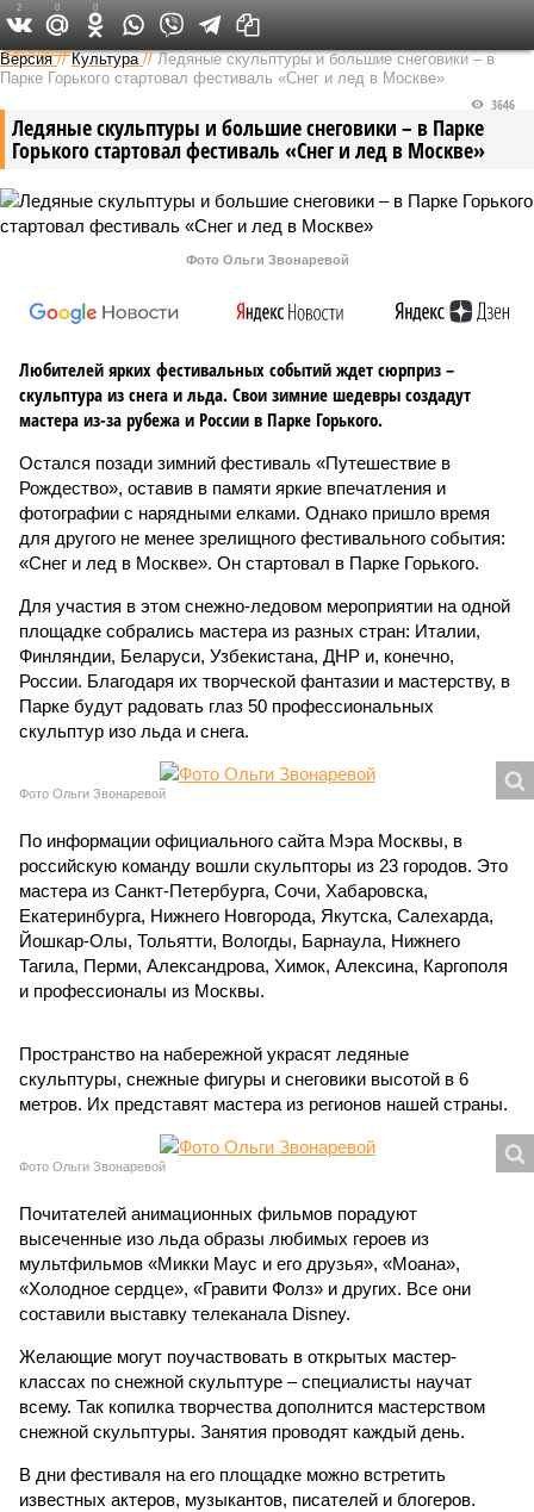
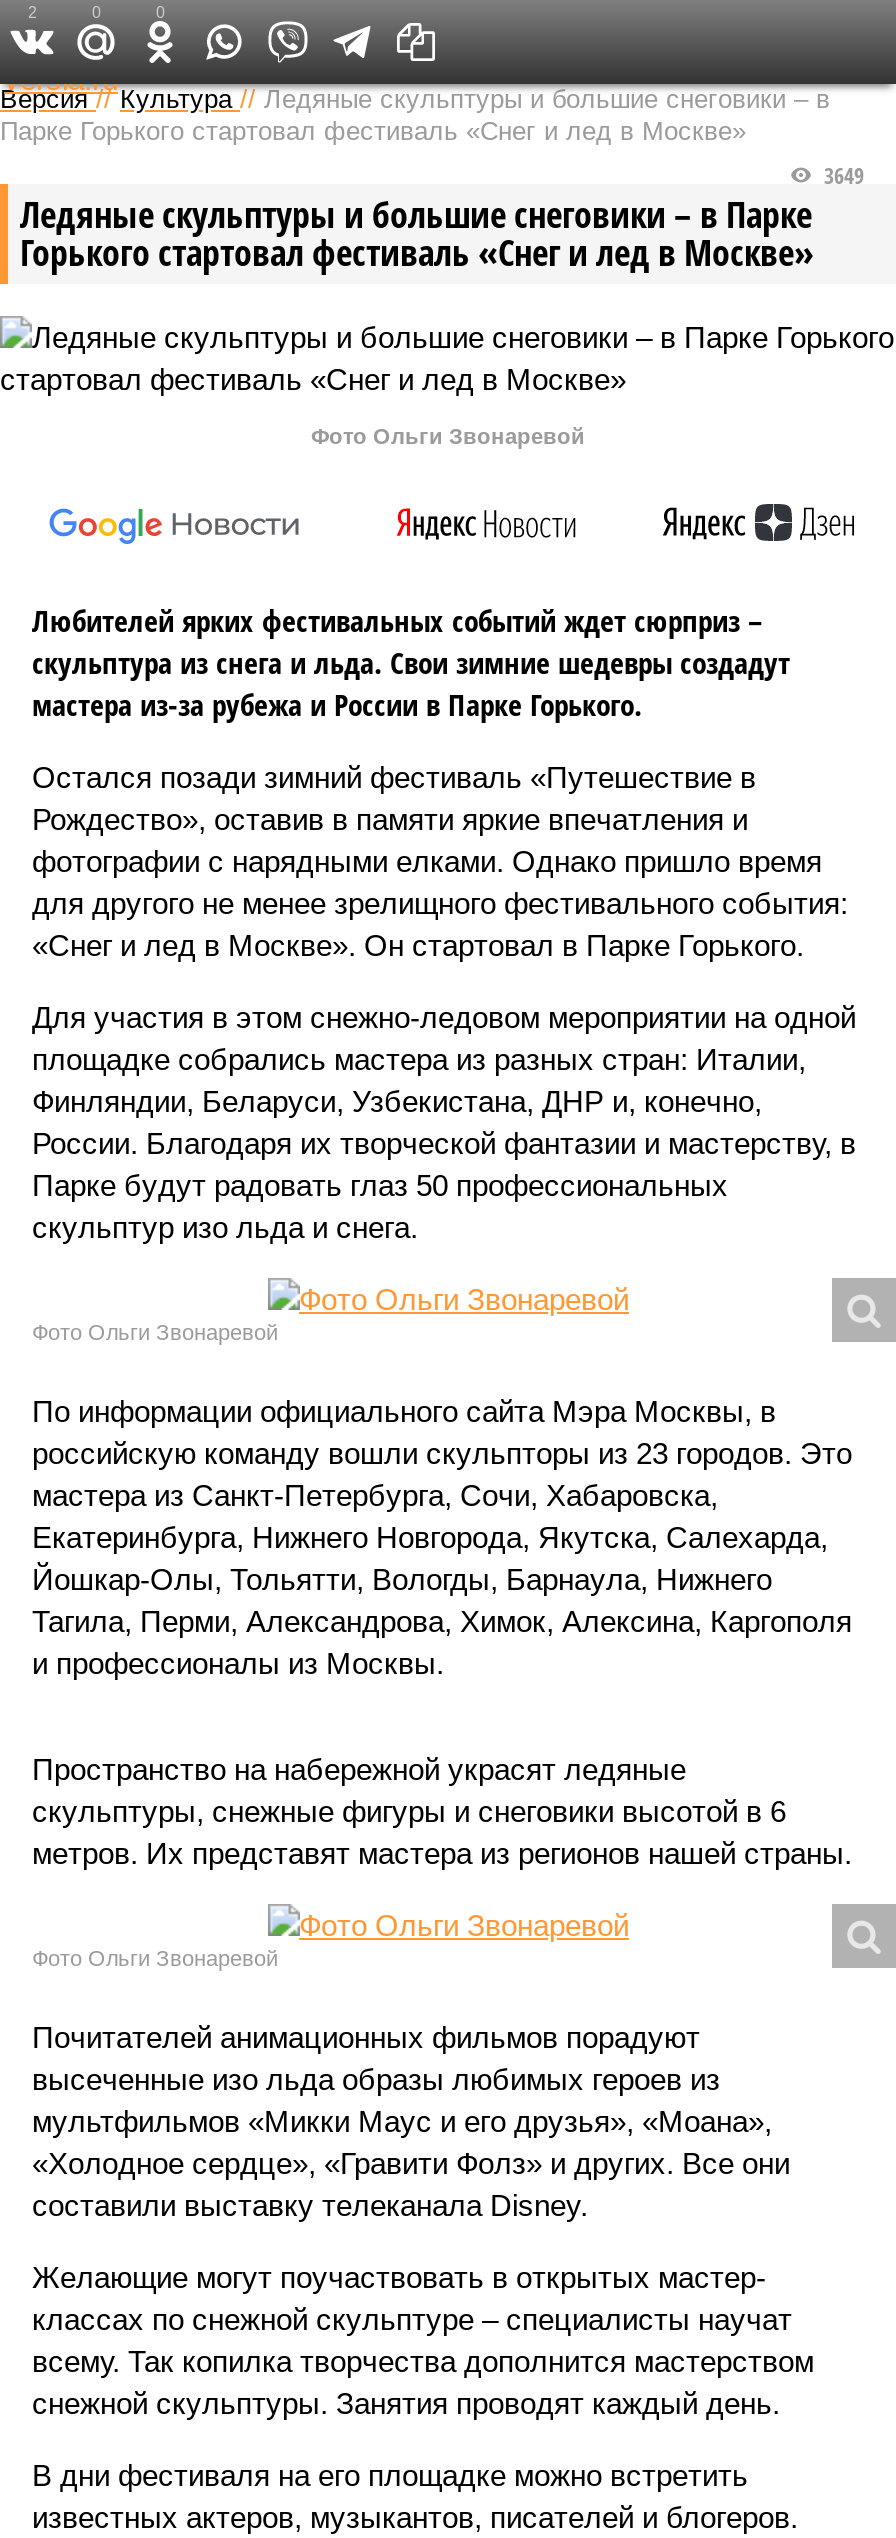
- 3646
+ 3649
